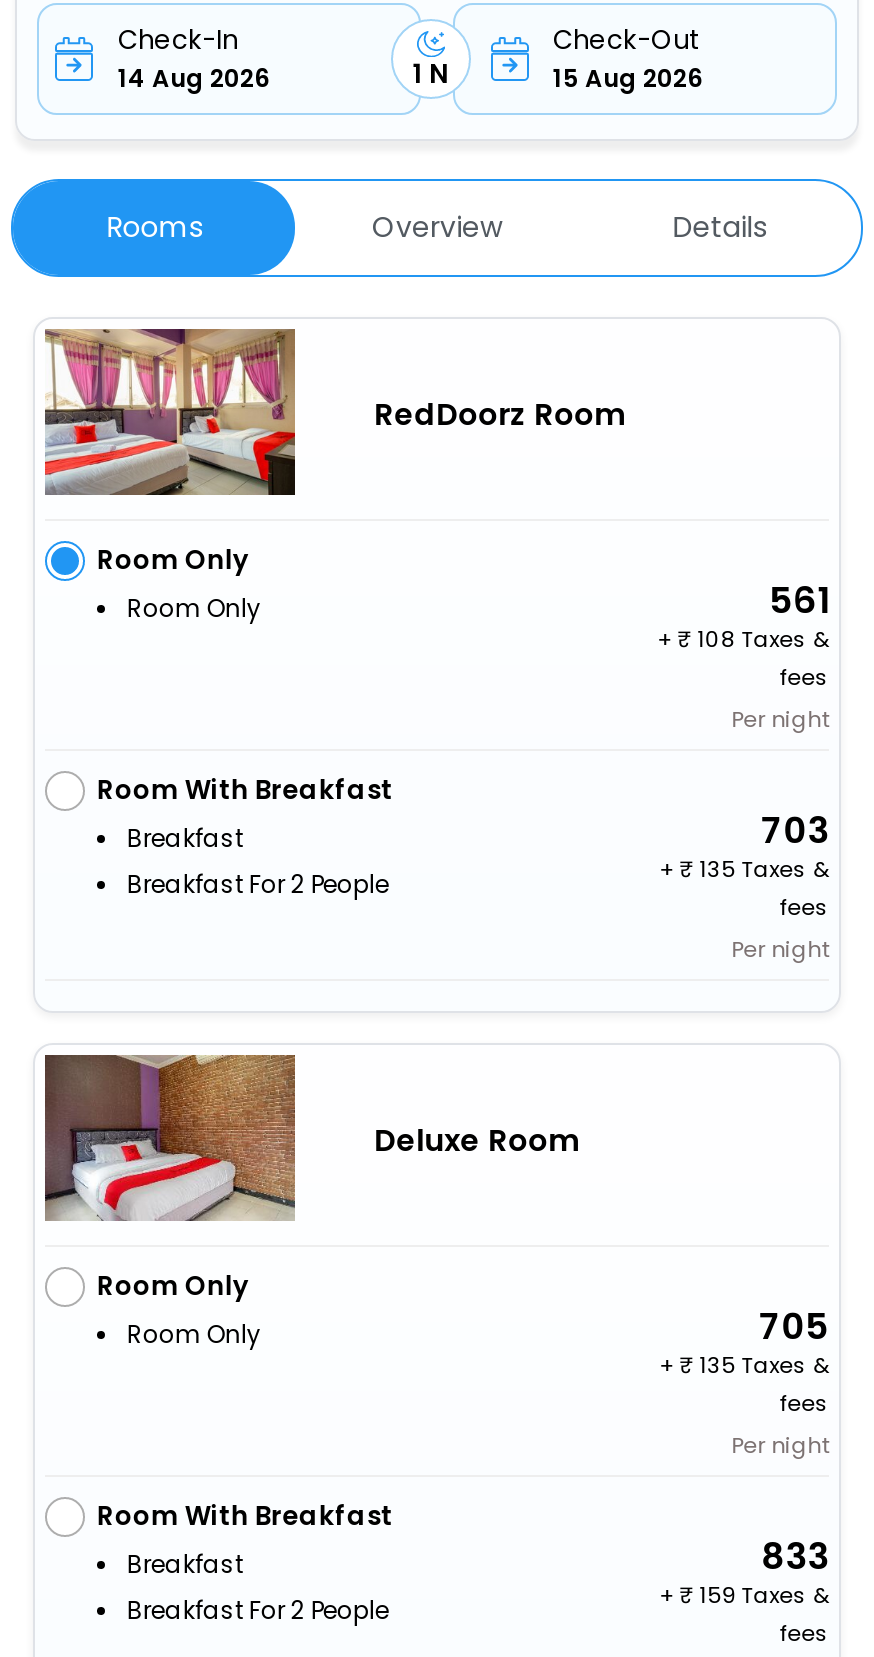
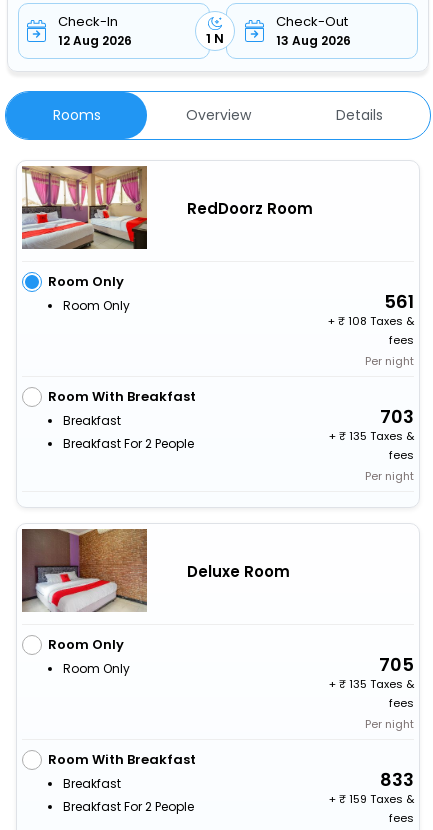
- 14 Aug 2026
+ 12 Aug 2026

- 15 Aug 2026
+ 13 Aug 2026
